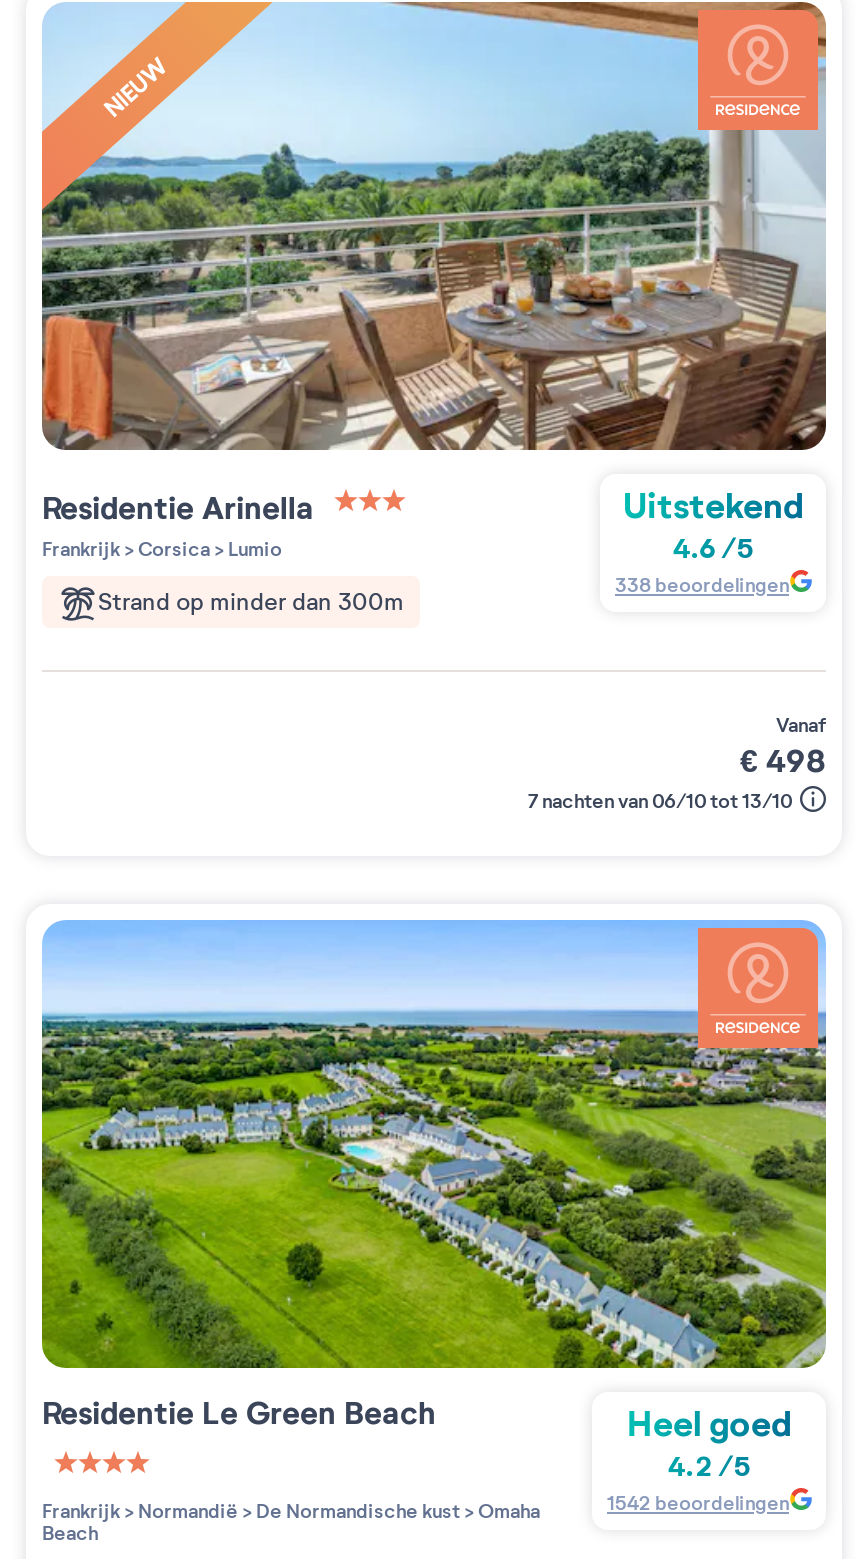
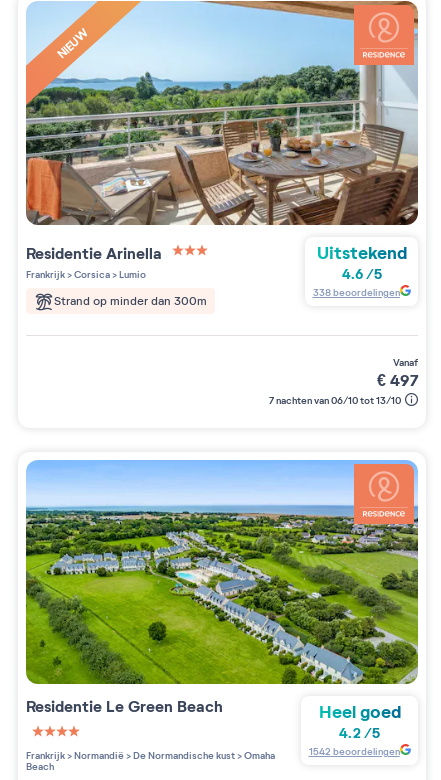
- €498
+ €497
